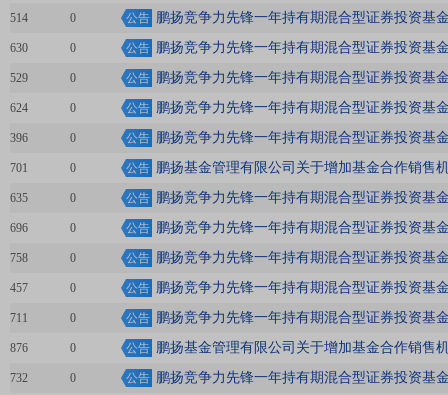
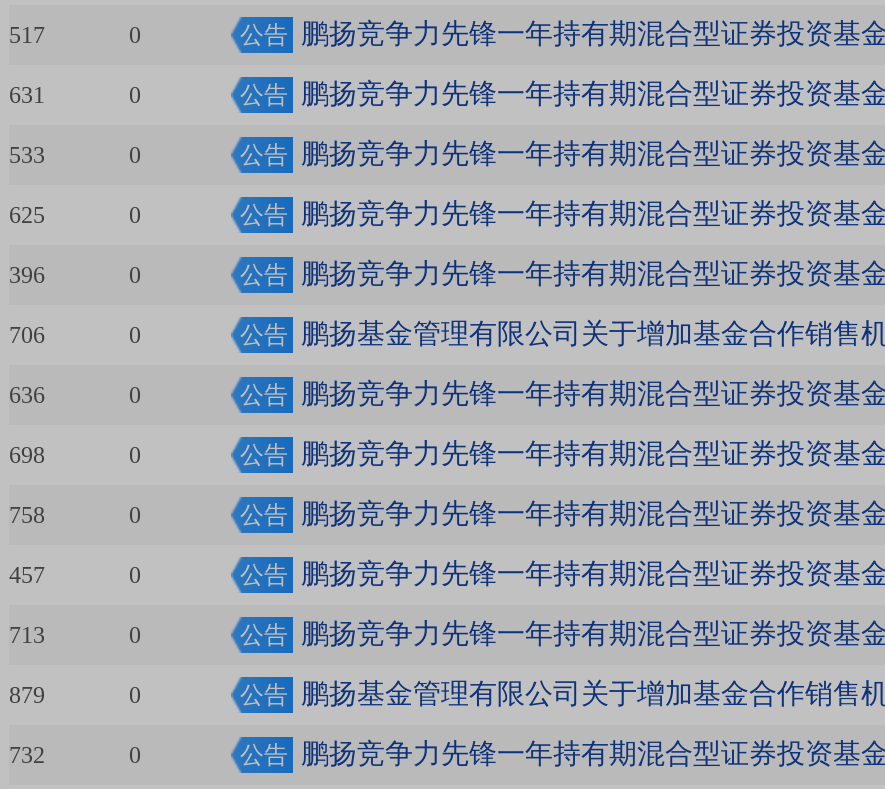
- 514
+ 517

- 630
+ 631

- 529
+ 533

- 624
+ 625

- 701
+ 706

- 635
+ 636

- 696
+ 698

- 711
+ 713

- 876
+ 879
